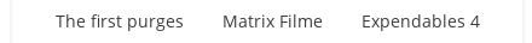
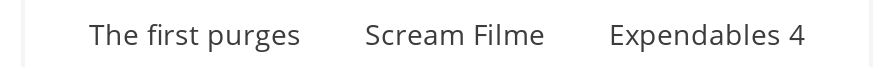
- Matrix Filme
+ Scream Filme
